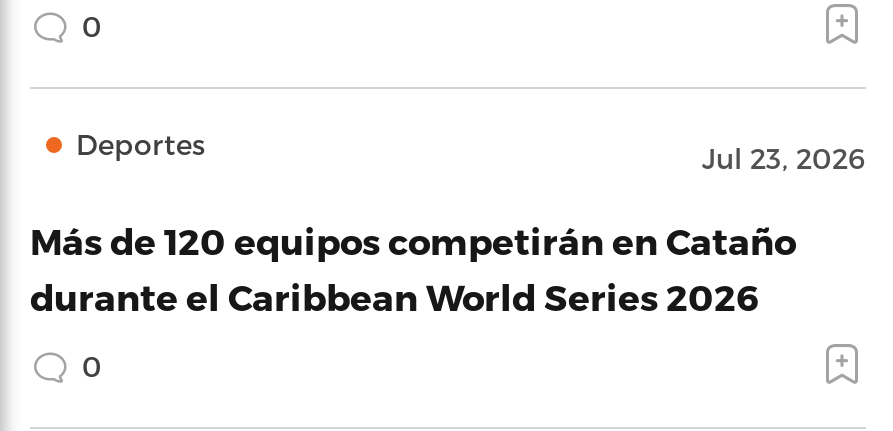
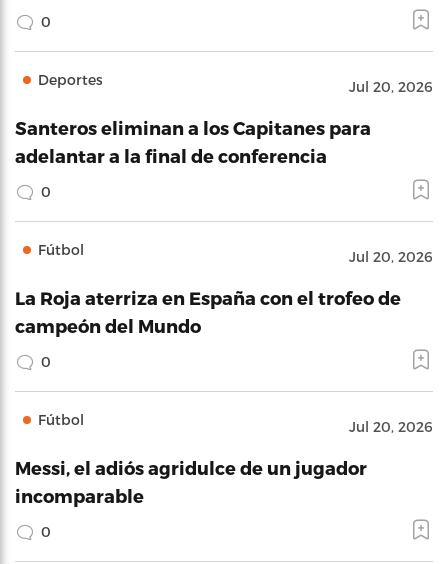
- Jul 23, 2026
- Más de 120 equipos competirán en Cataño
- durante el Caribbean World Series 2026
+ Jul 20, 2026
+ Santeros eliminan a los Capitanes para
+ adelantar a la final de conferencia
+ 0
+ Fútbol
+ Jul 20, 2026
+ La Roja aterriza en España con el trofeo de
+ campeón del Mundo
+ 0
+ Fútbol
+ Jul 20, 2026
+ Messi, el adiós agridulce de un jugador
+ incomparable
